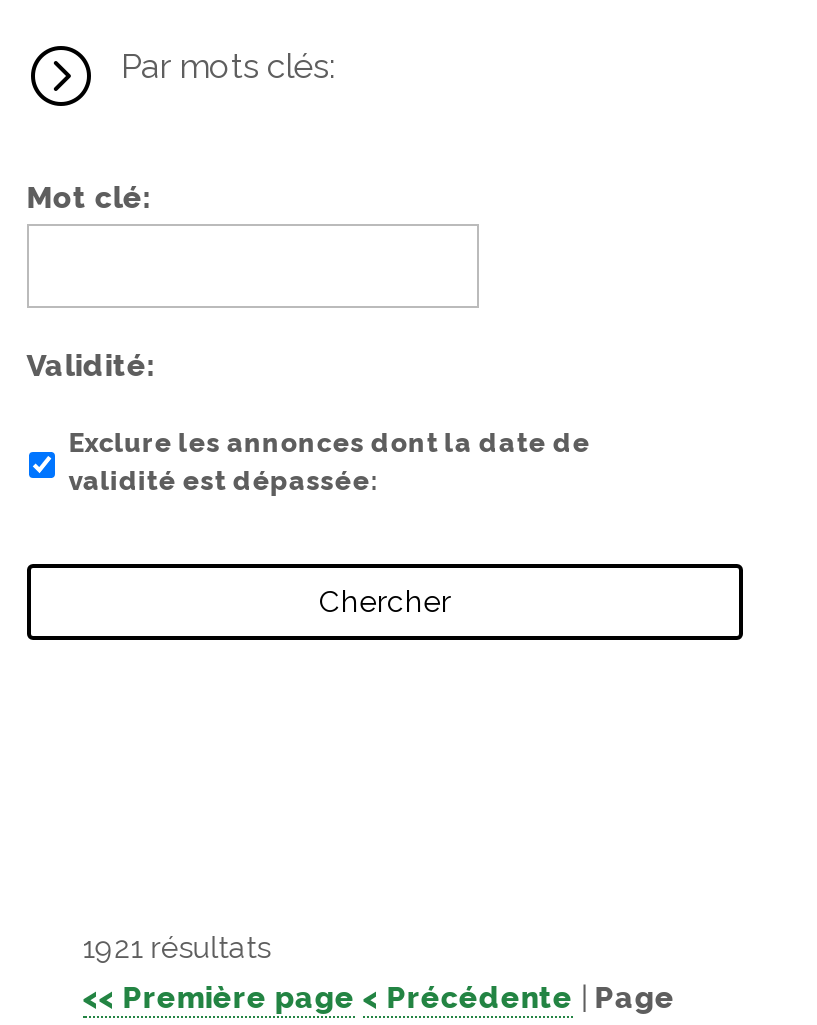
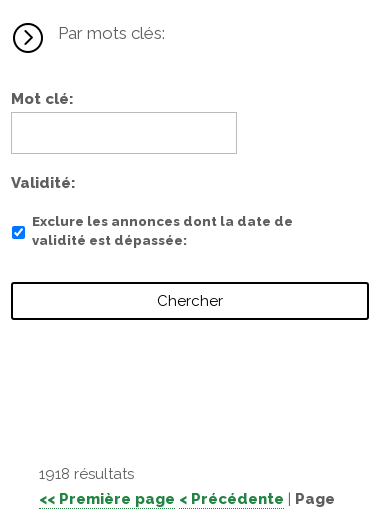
- 1921 résultats
+ 1918 résultats
